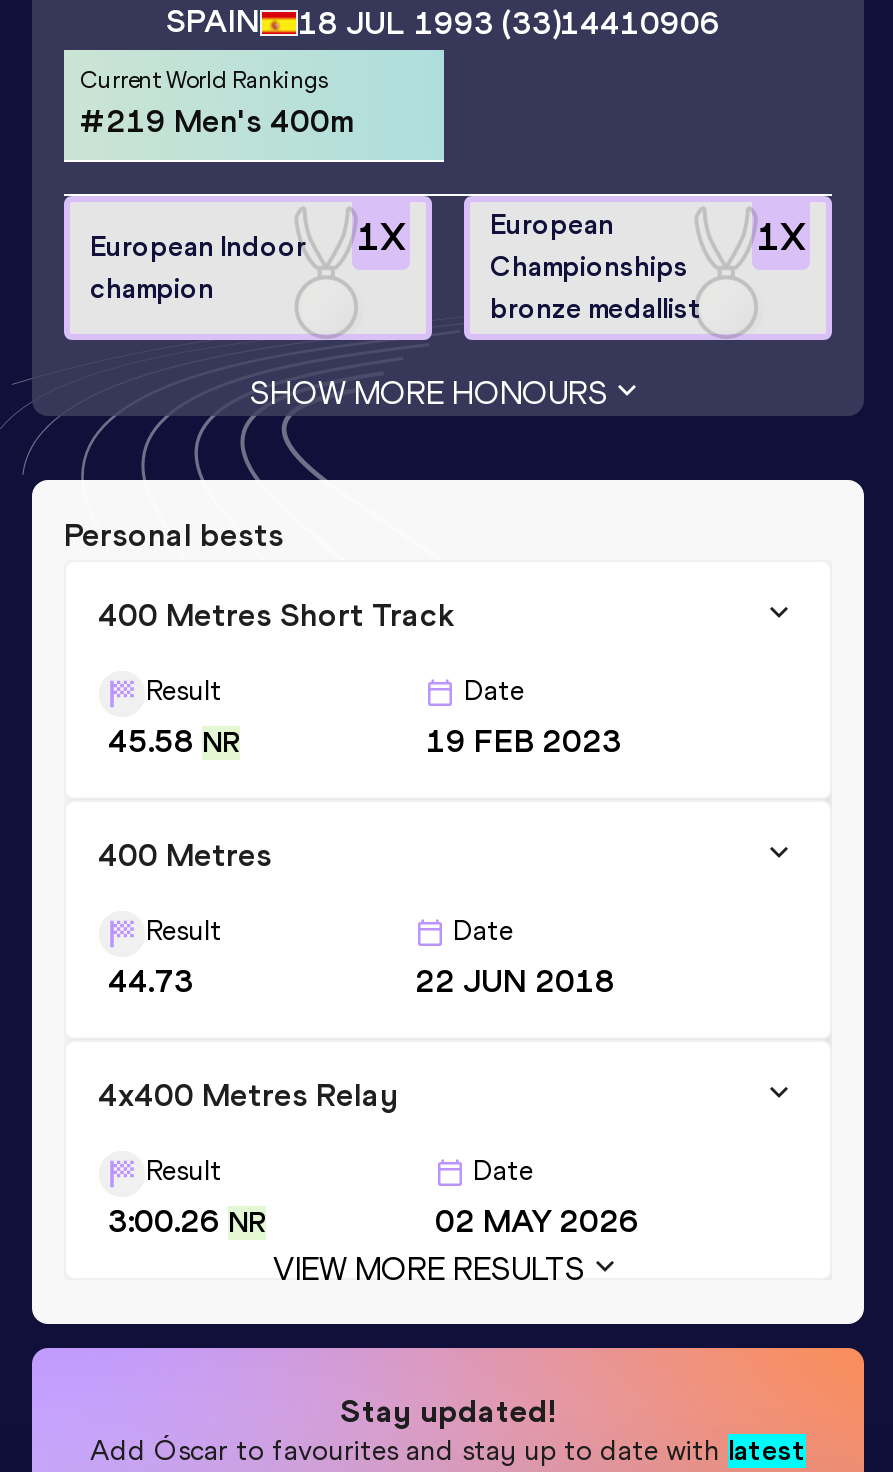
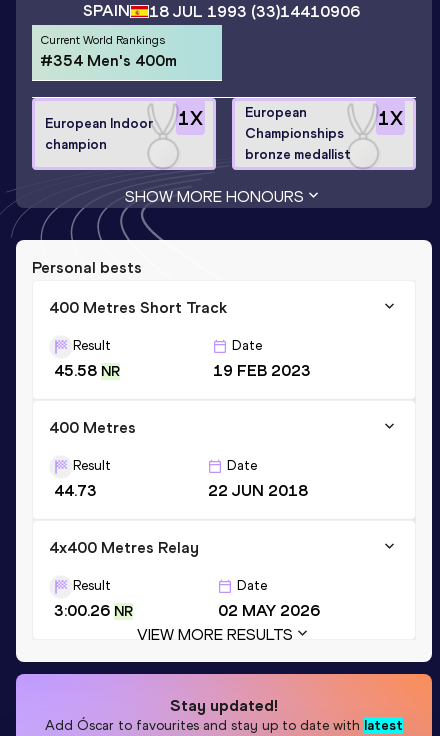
- #219 Men's 400m
+ #354 Men's 400m
